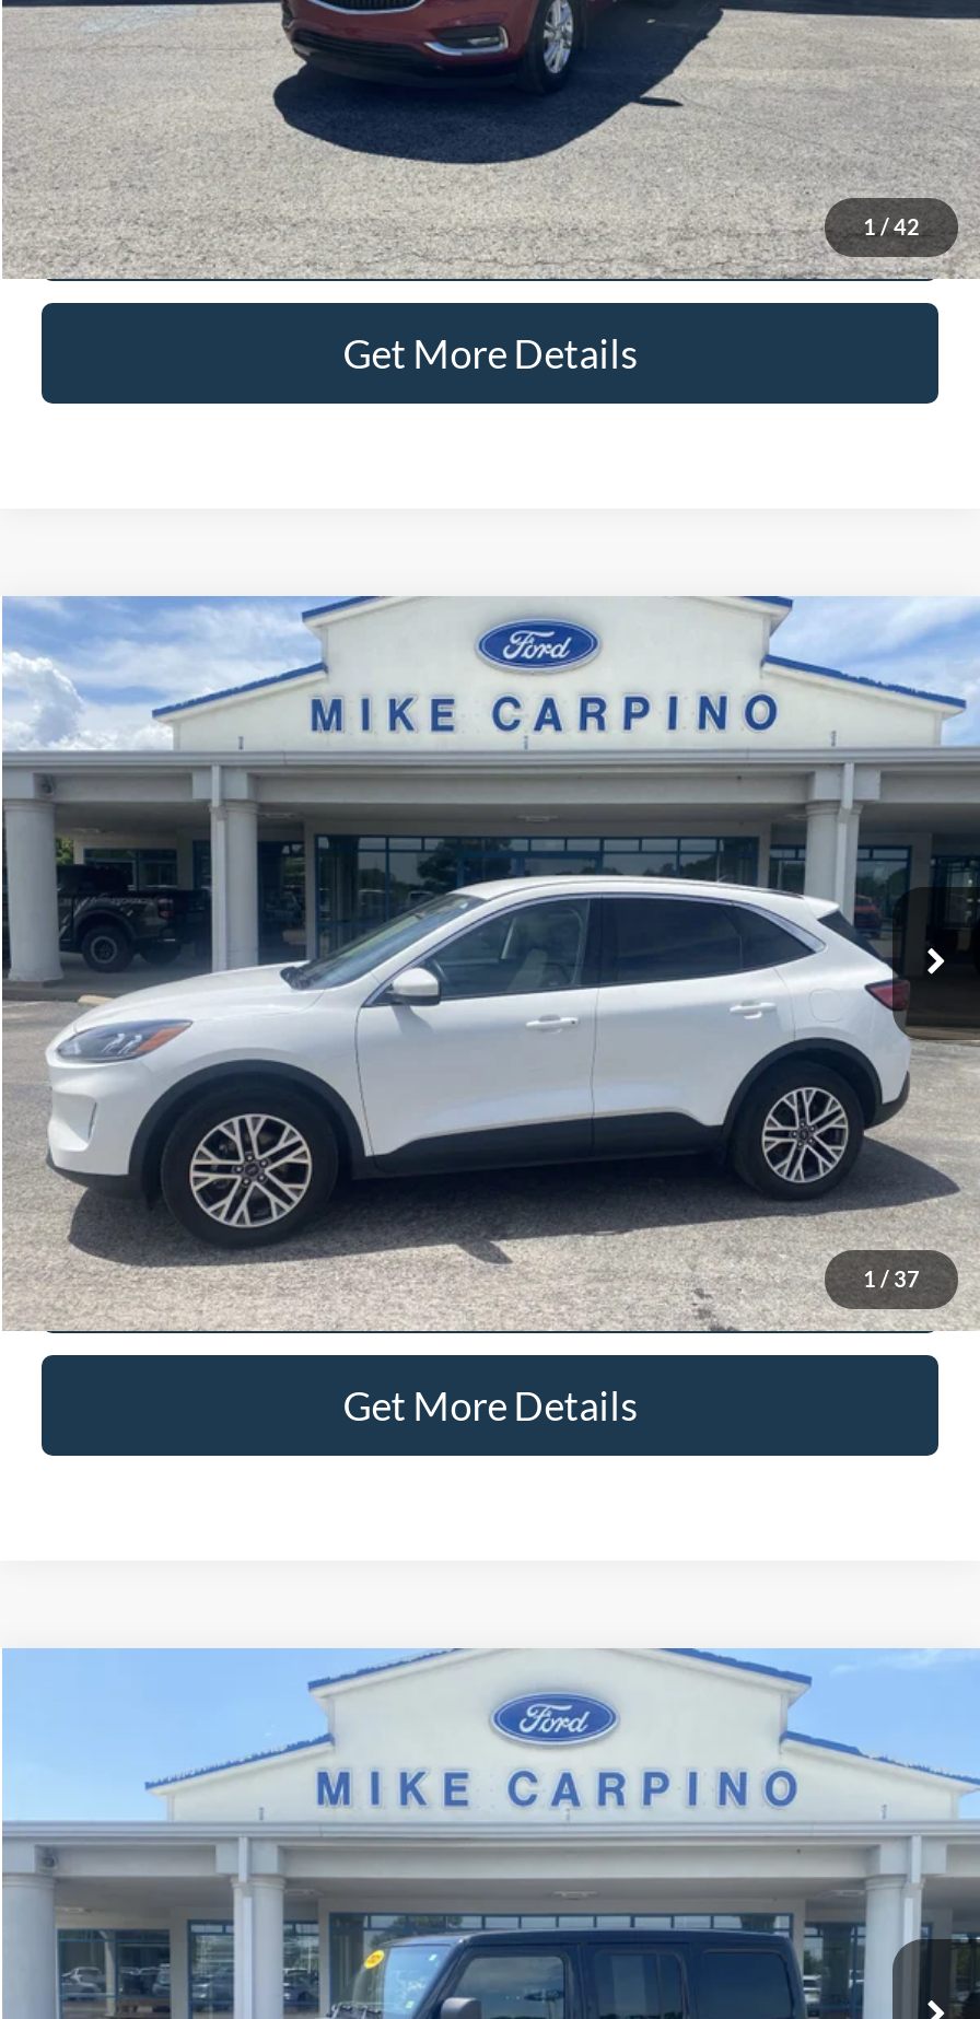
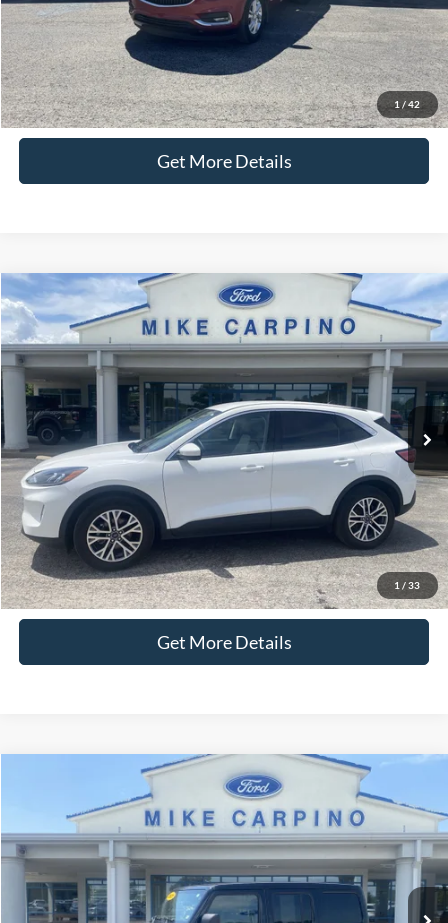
- 1 / 37
+ 1 / 33
